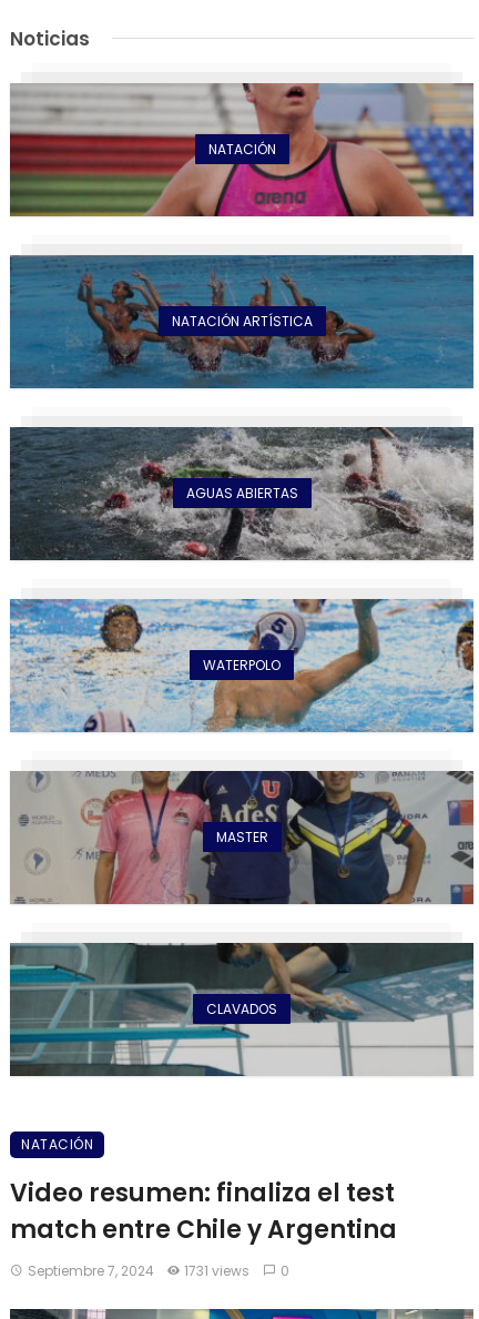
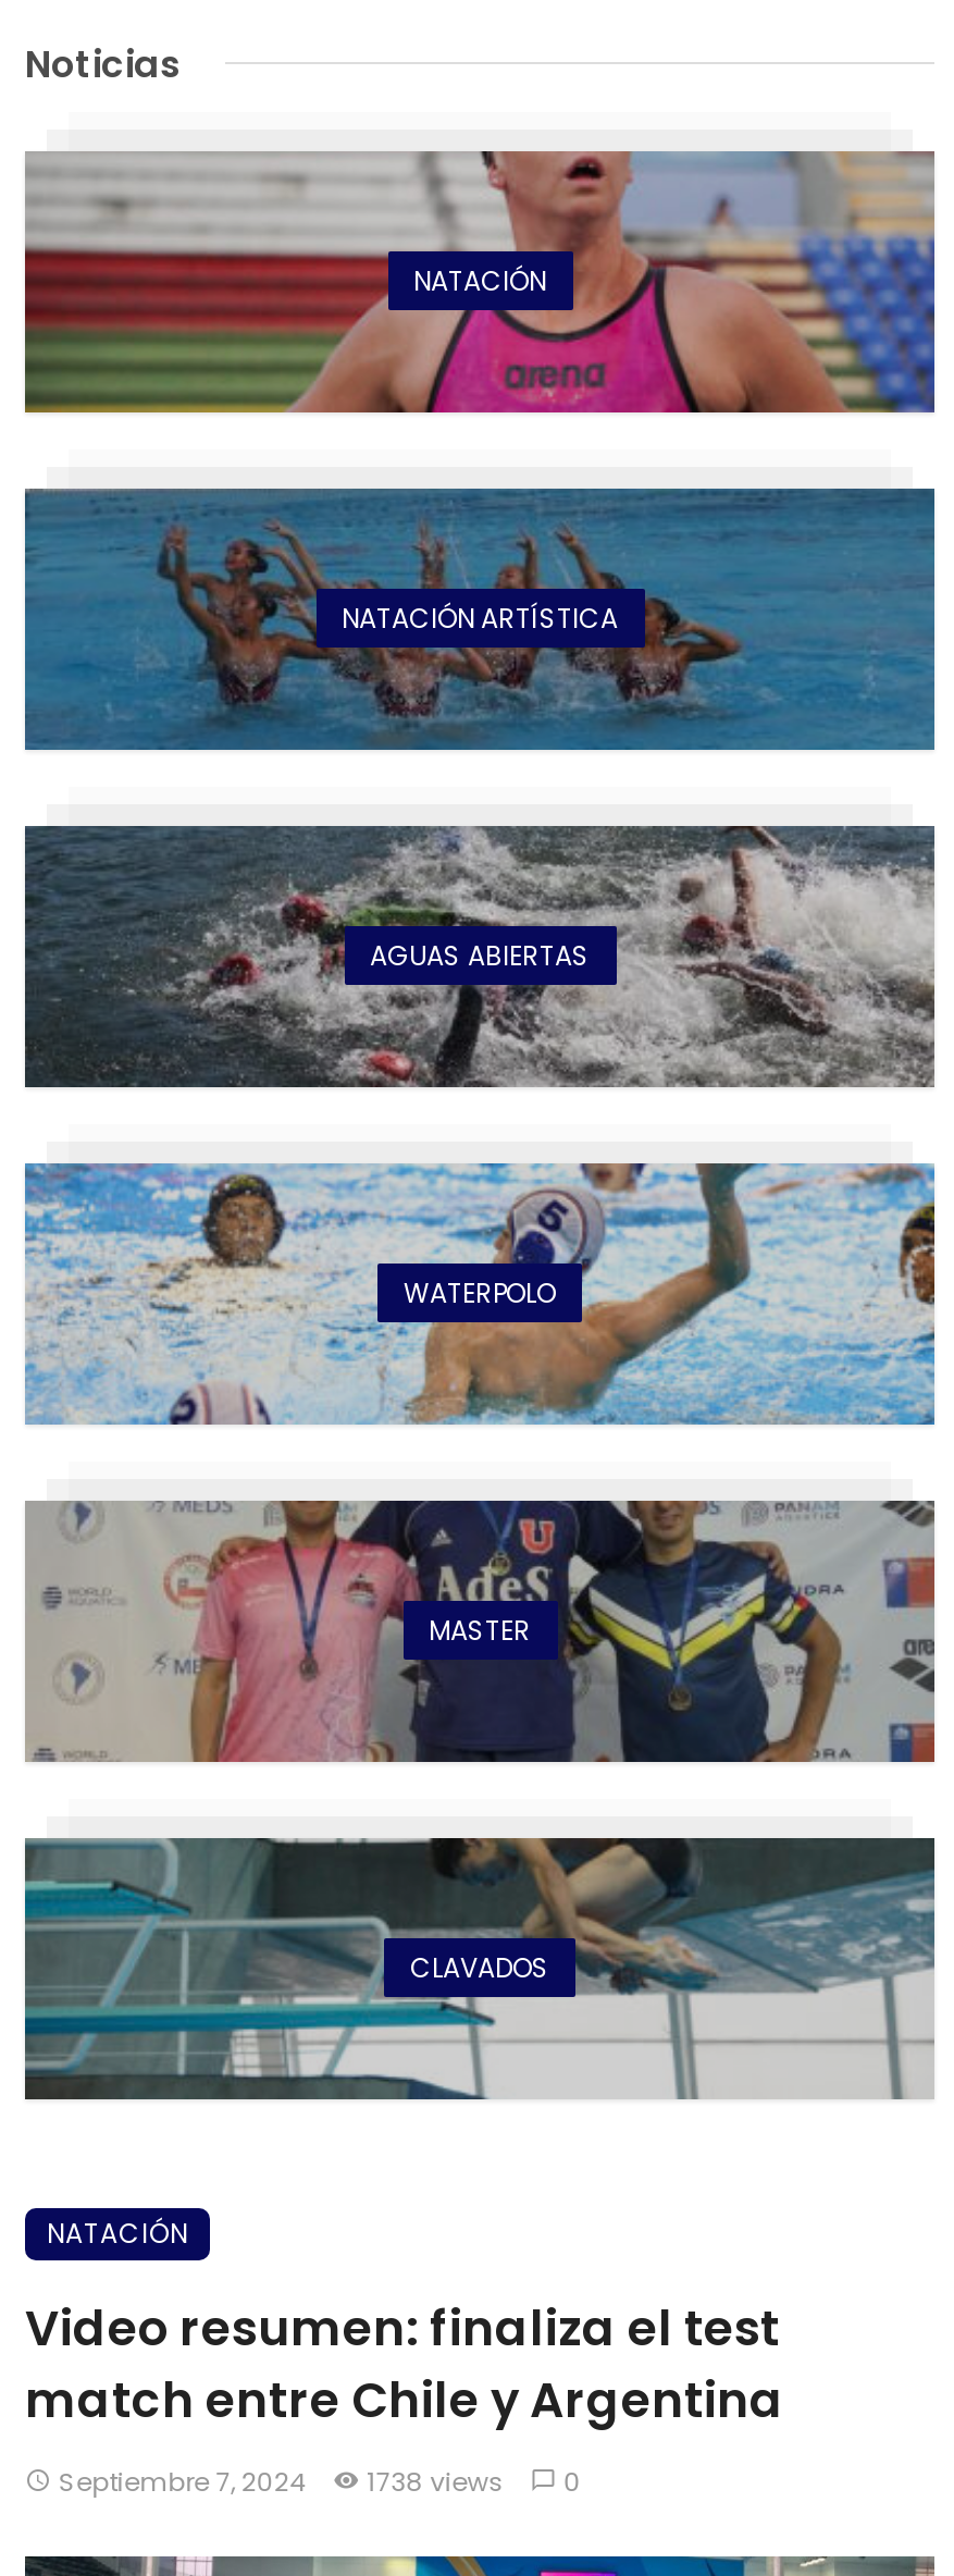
- Septiembre 7, 2024 1731 views 0
+ Septiembre 7, 2024 1738 views 0
